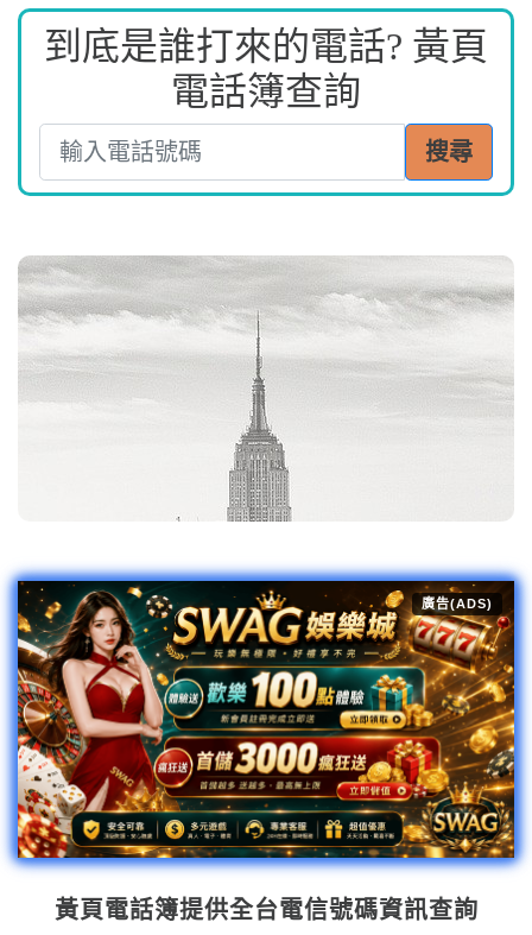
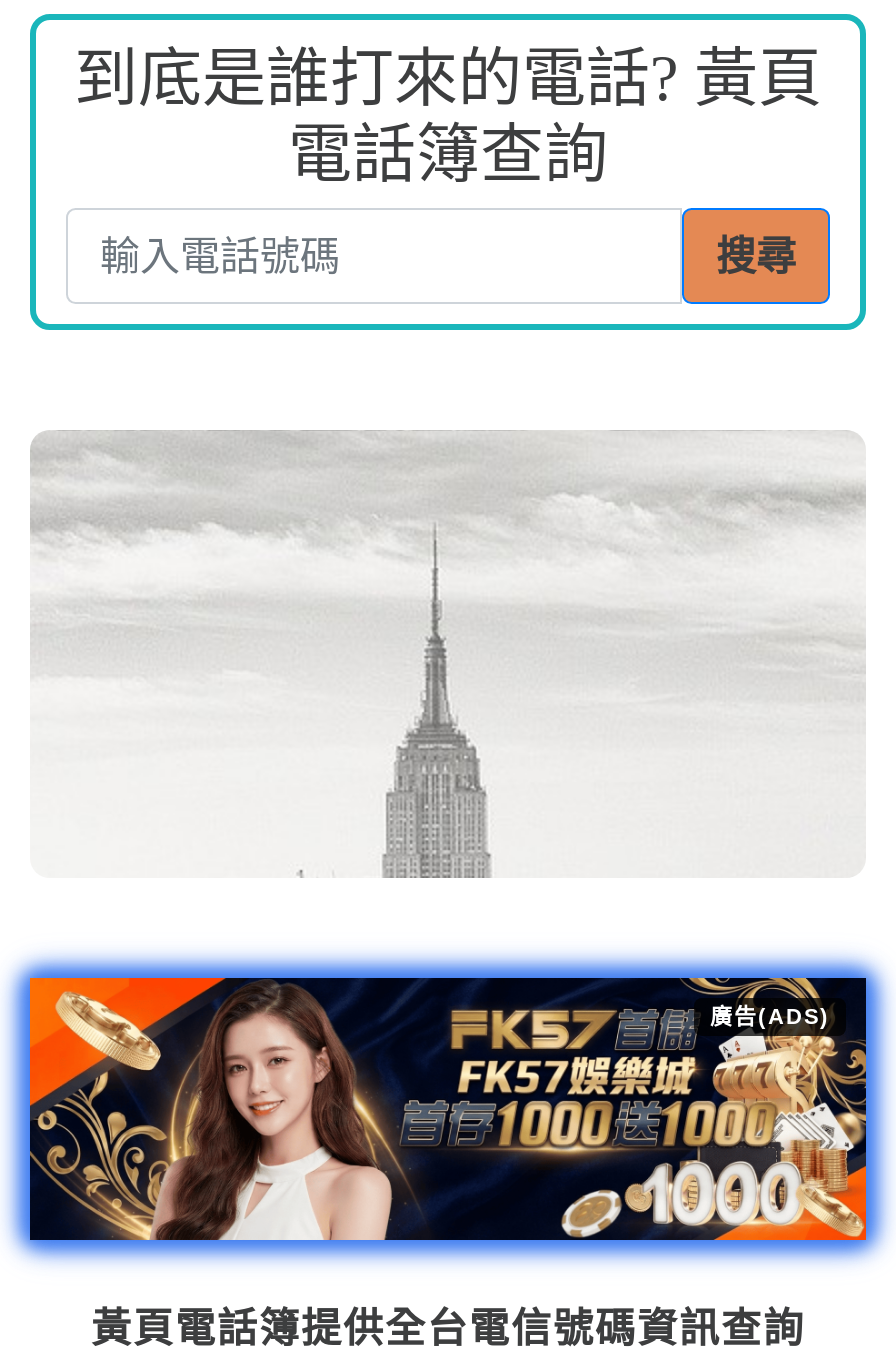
- [image]
+ [image]
